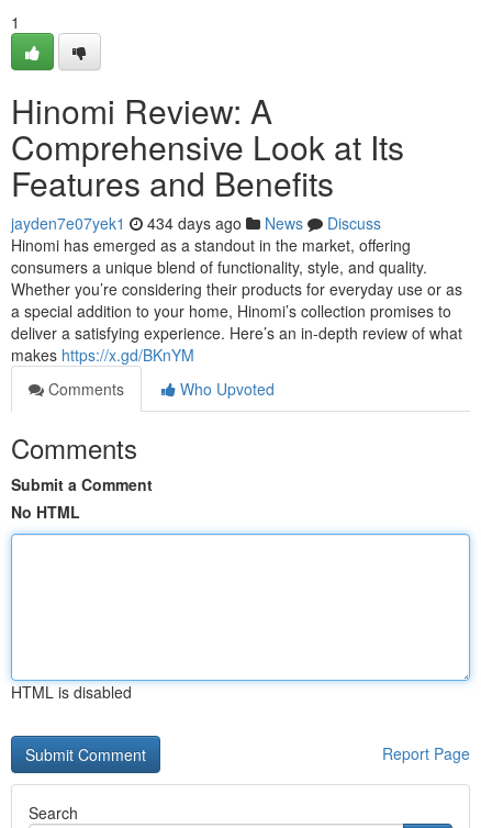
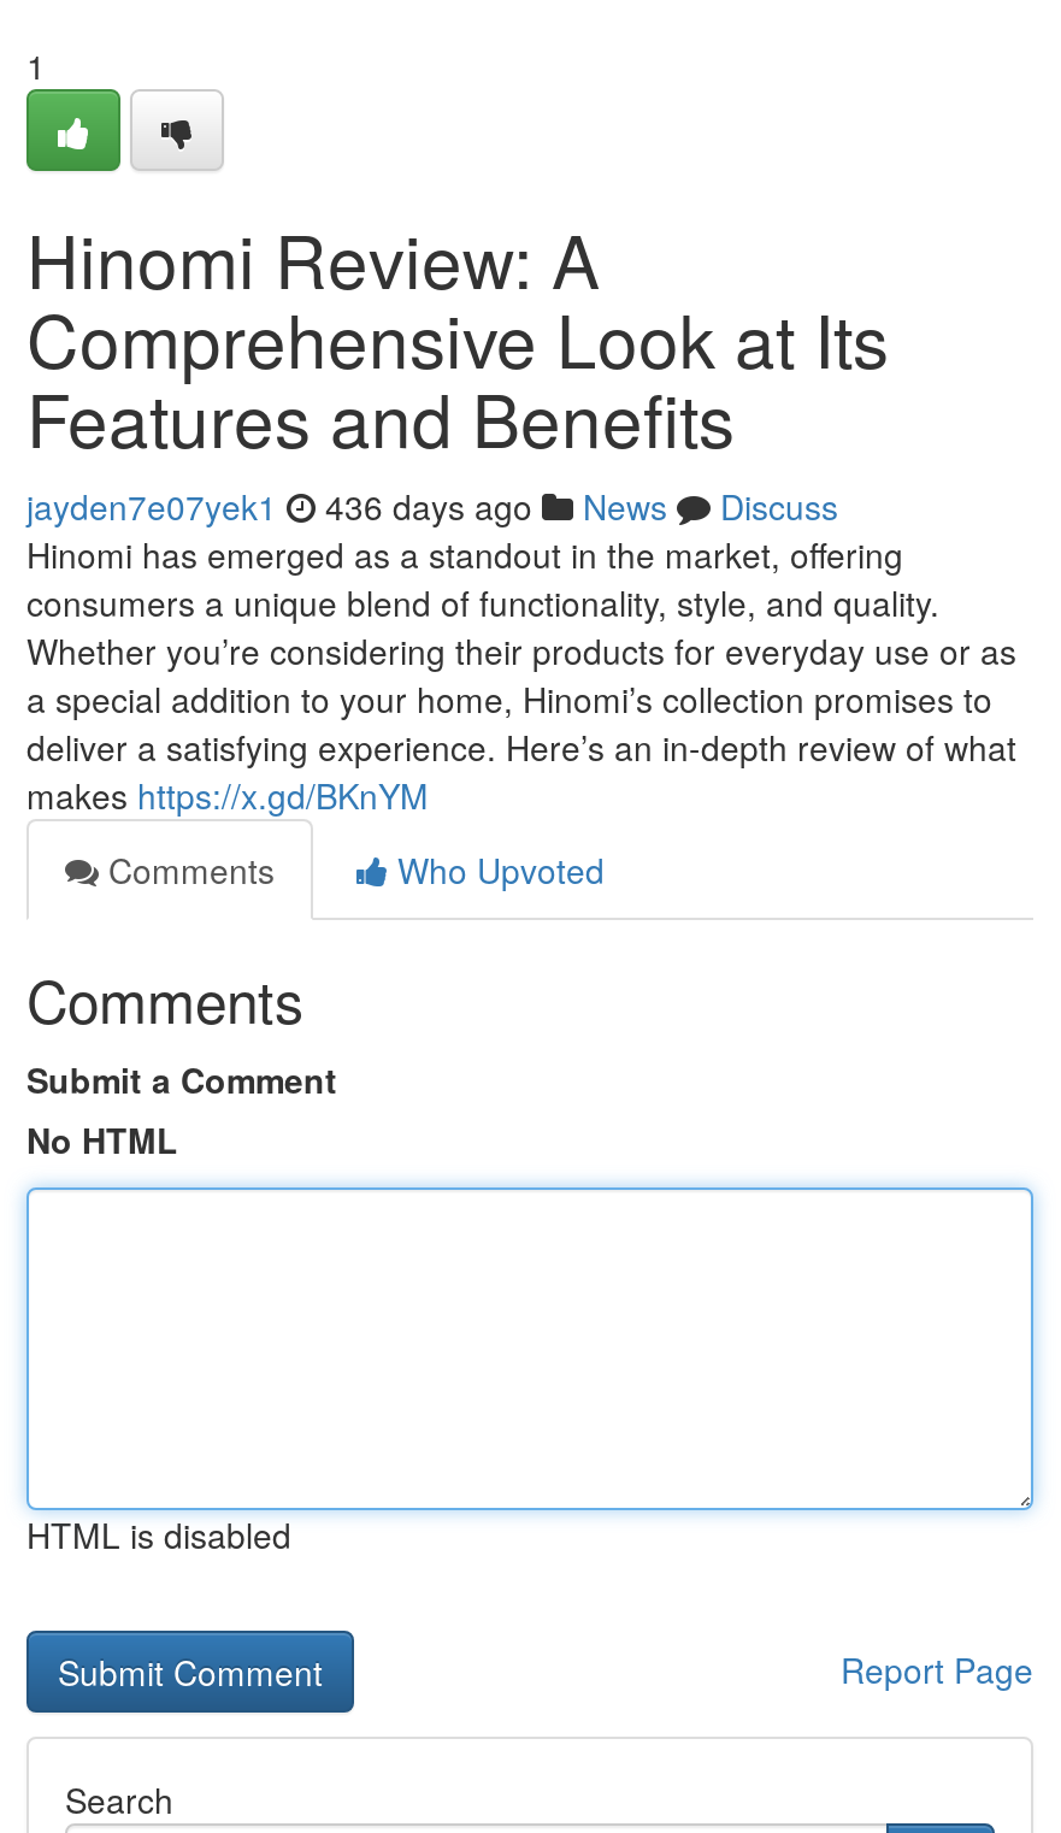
- jayden7e07yek1 434 days ago News Discuss
+ jayden7e07yek1 436 days ago News Discuss
